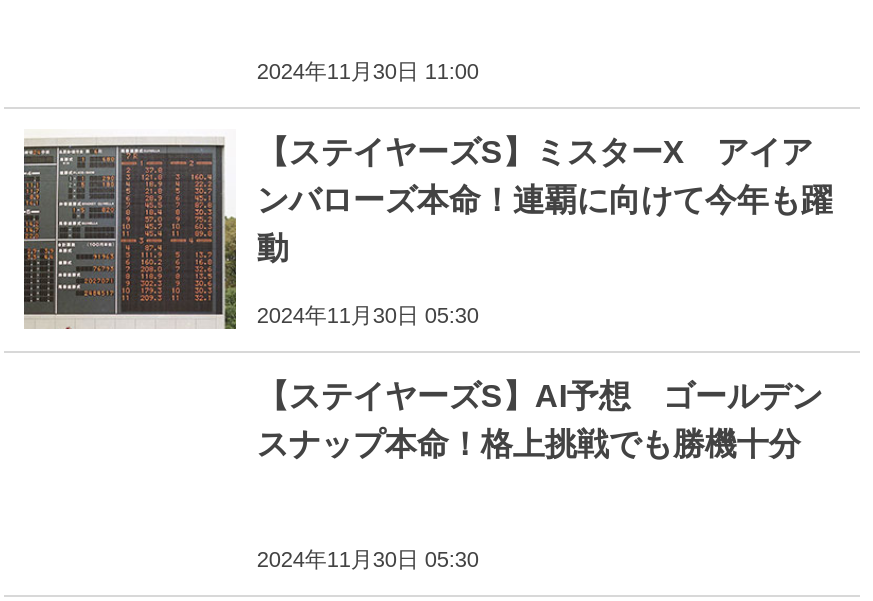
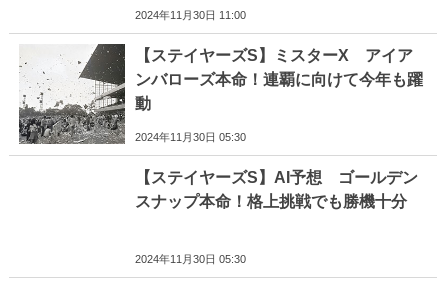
- [image]
+ [image]
